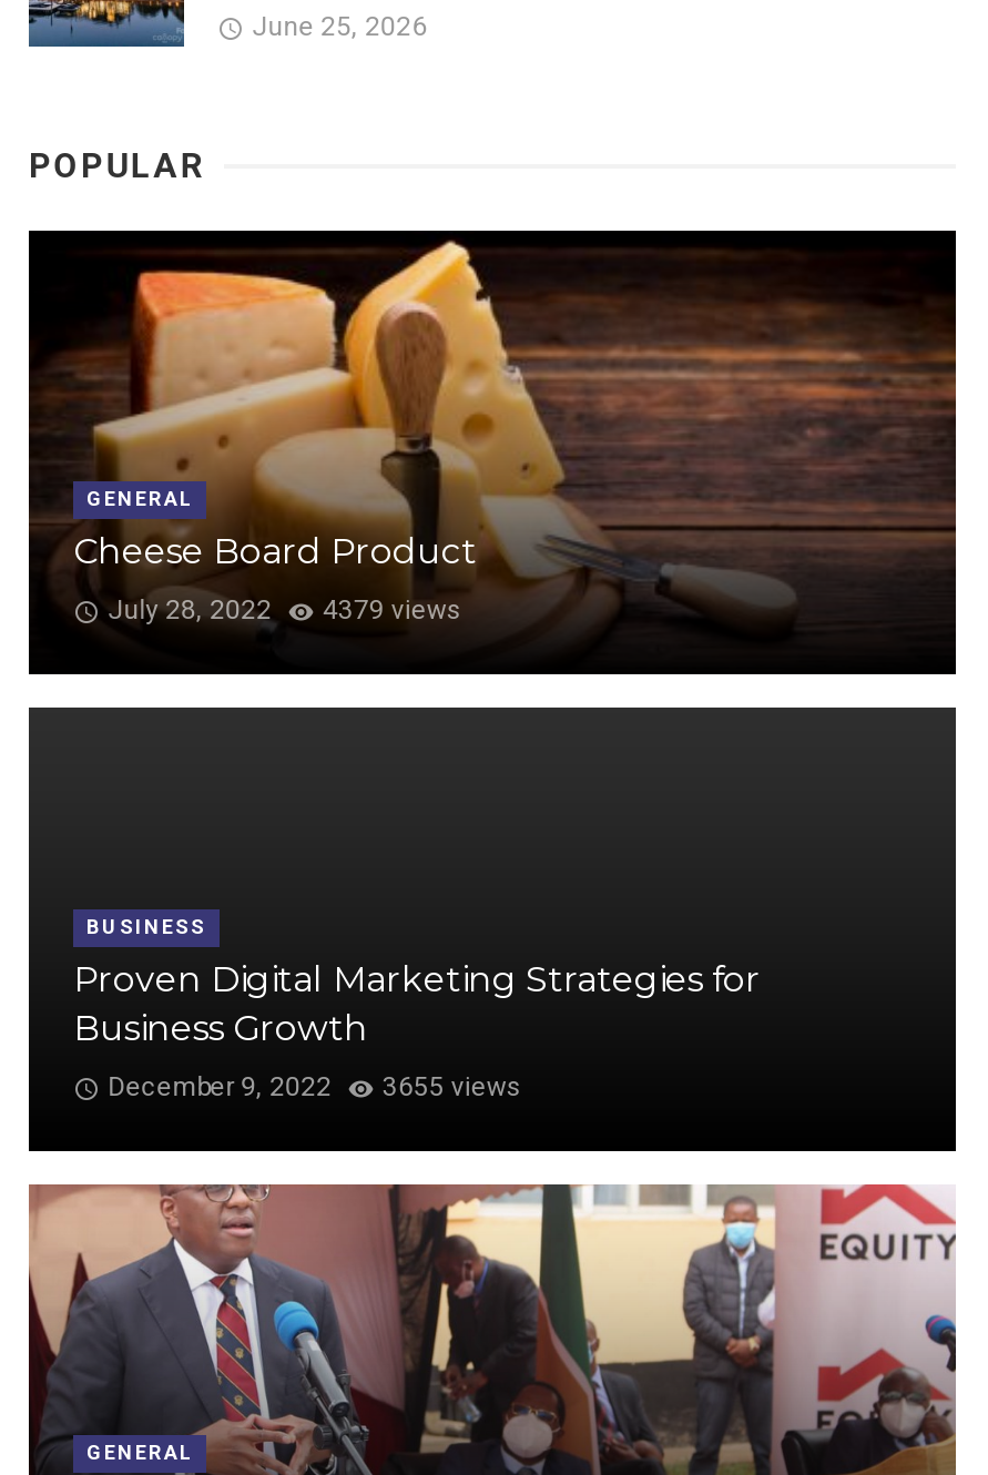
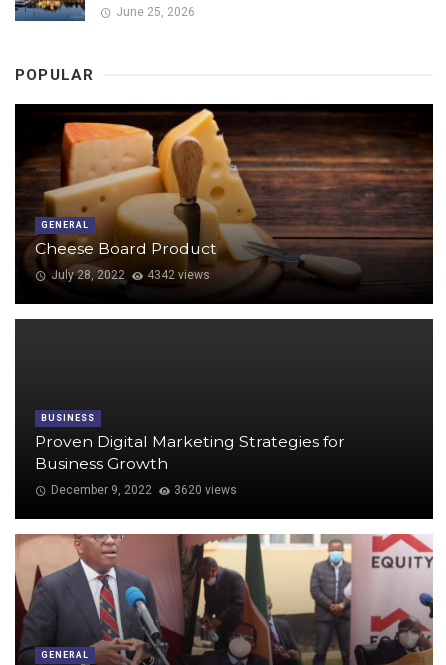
- July 28, 2022 4379 views
+ July 28, 2022 4342 views

- December 9, 2022 3655 views
+ December 9, 2022 3620 views
